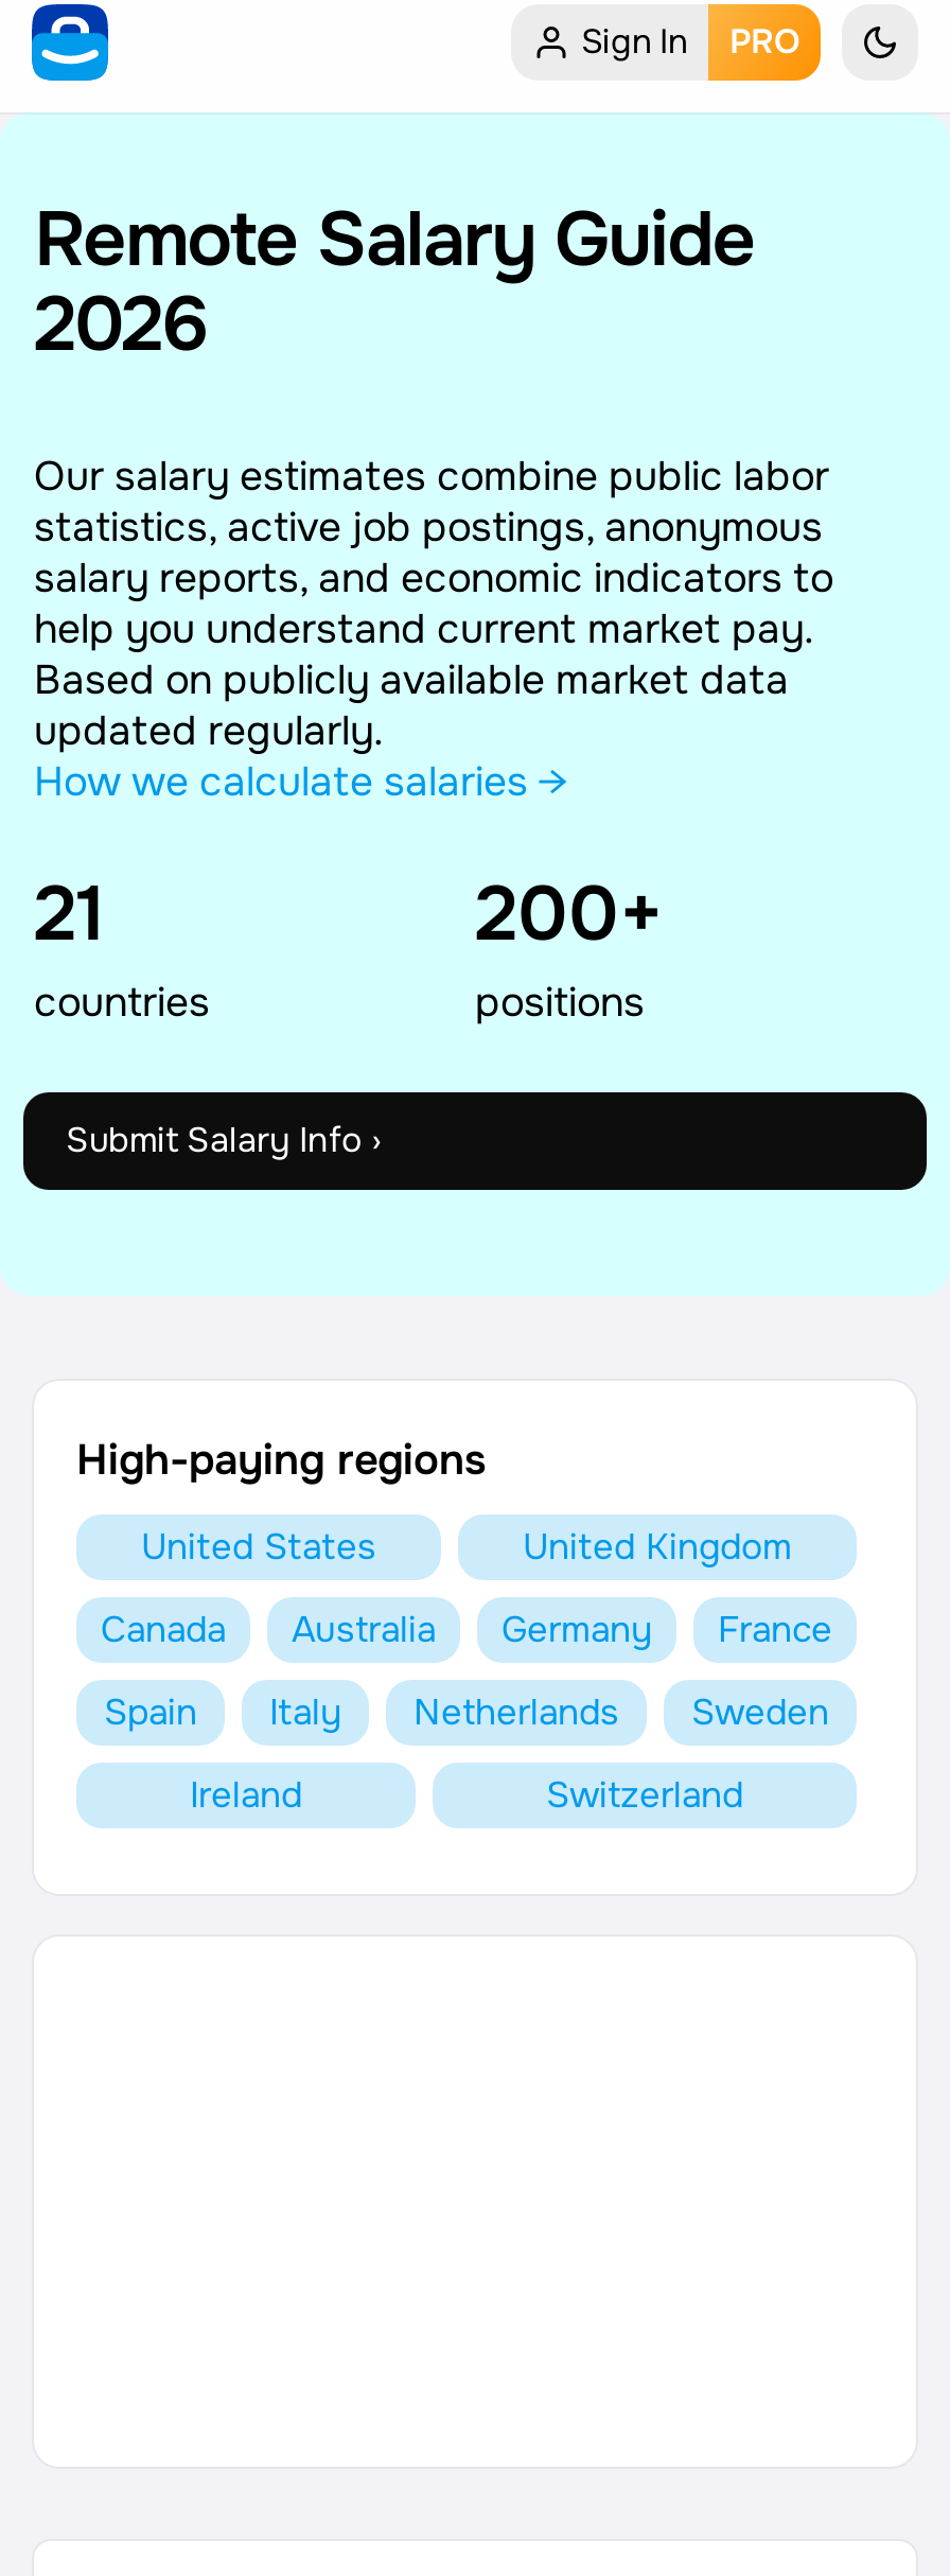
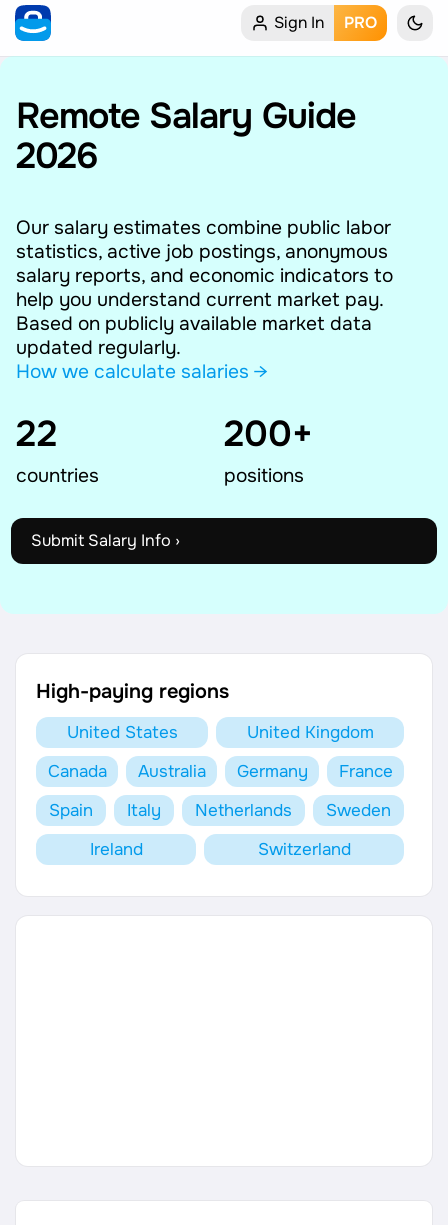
- 21
+ 22
